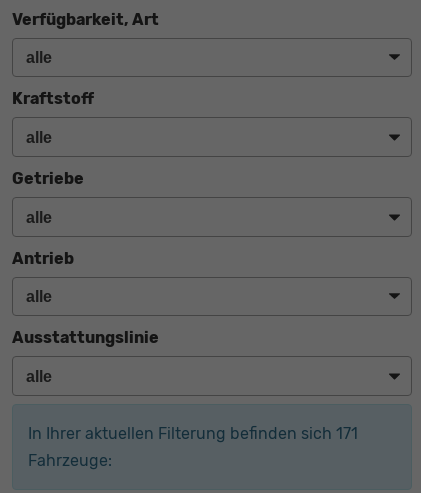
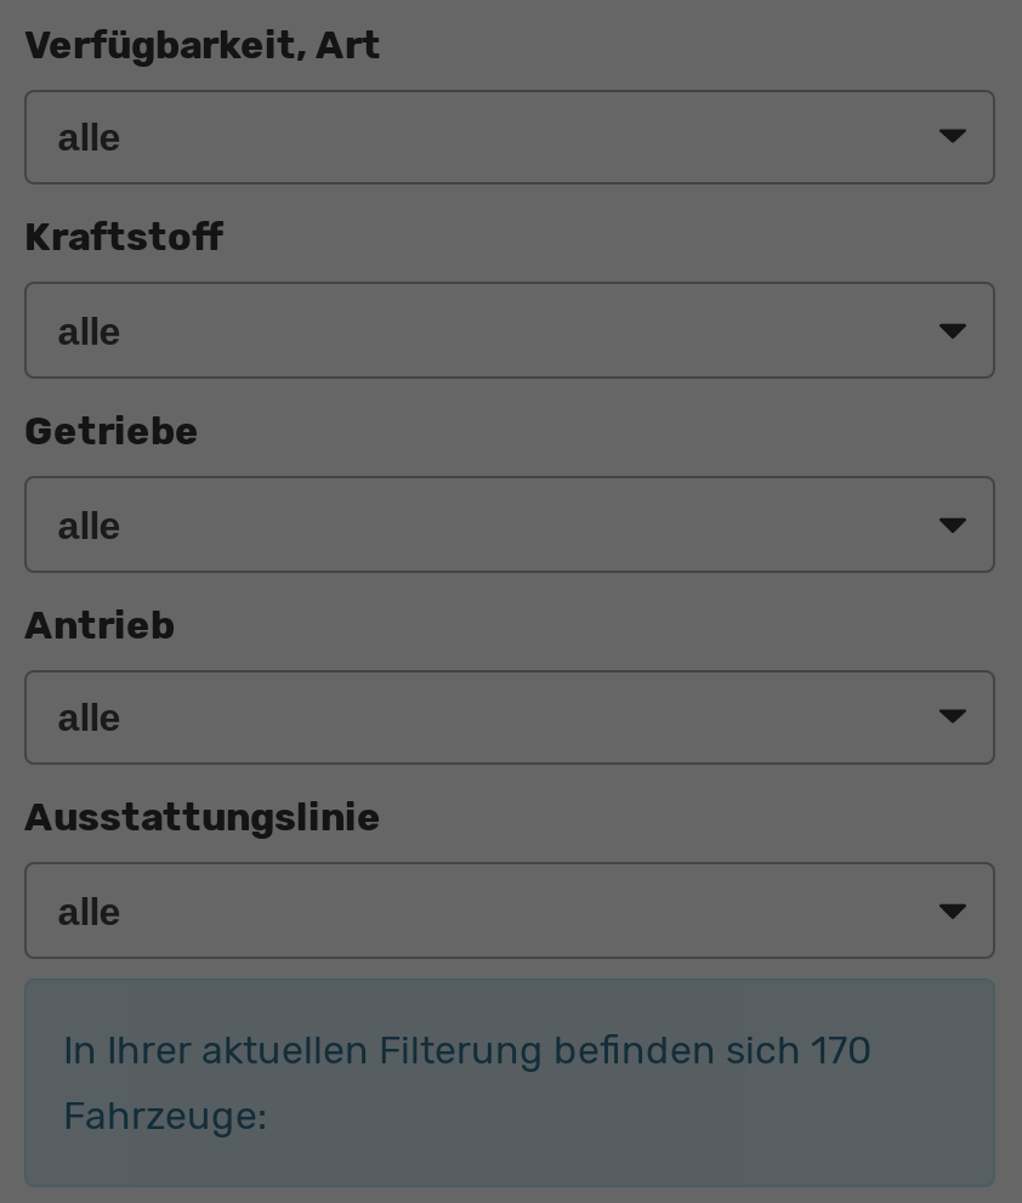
- In Ihrer aktuellen Filterung befinden sich 171
+ In Ihrer aktuellen Filterung befinden sich 170
